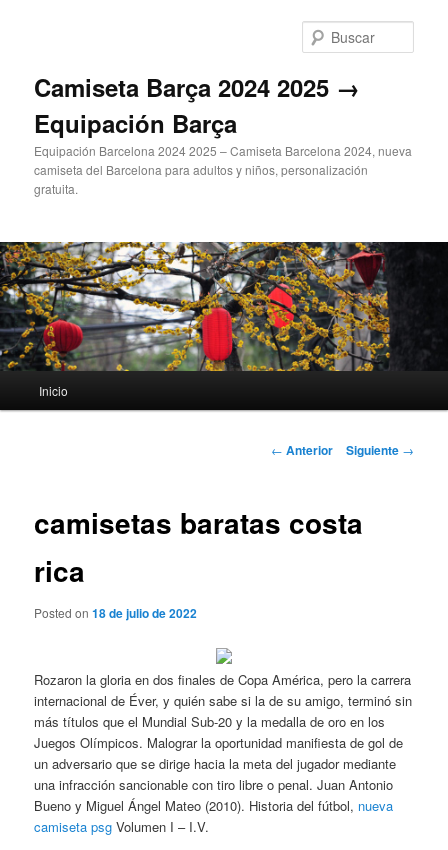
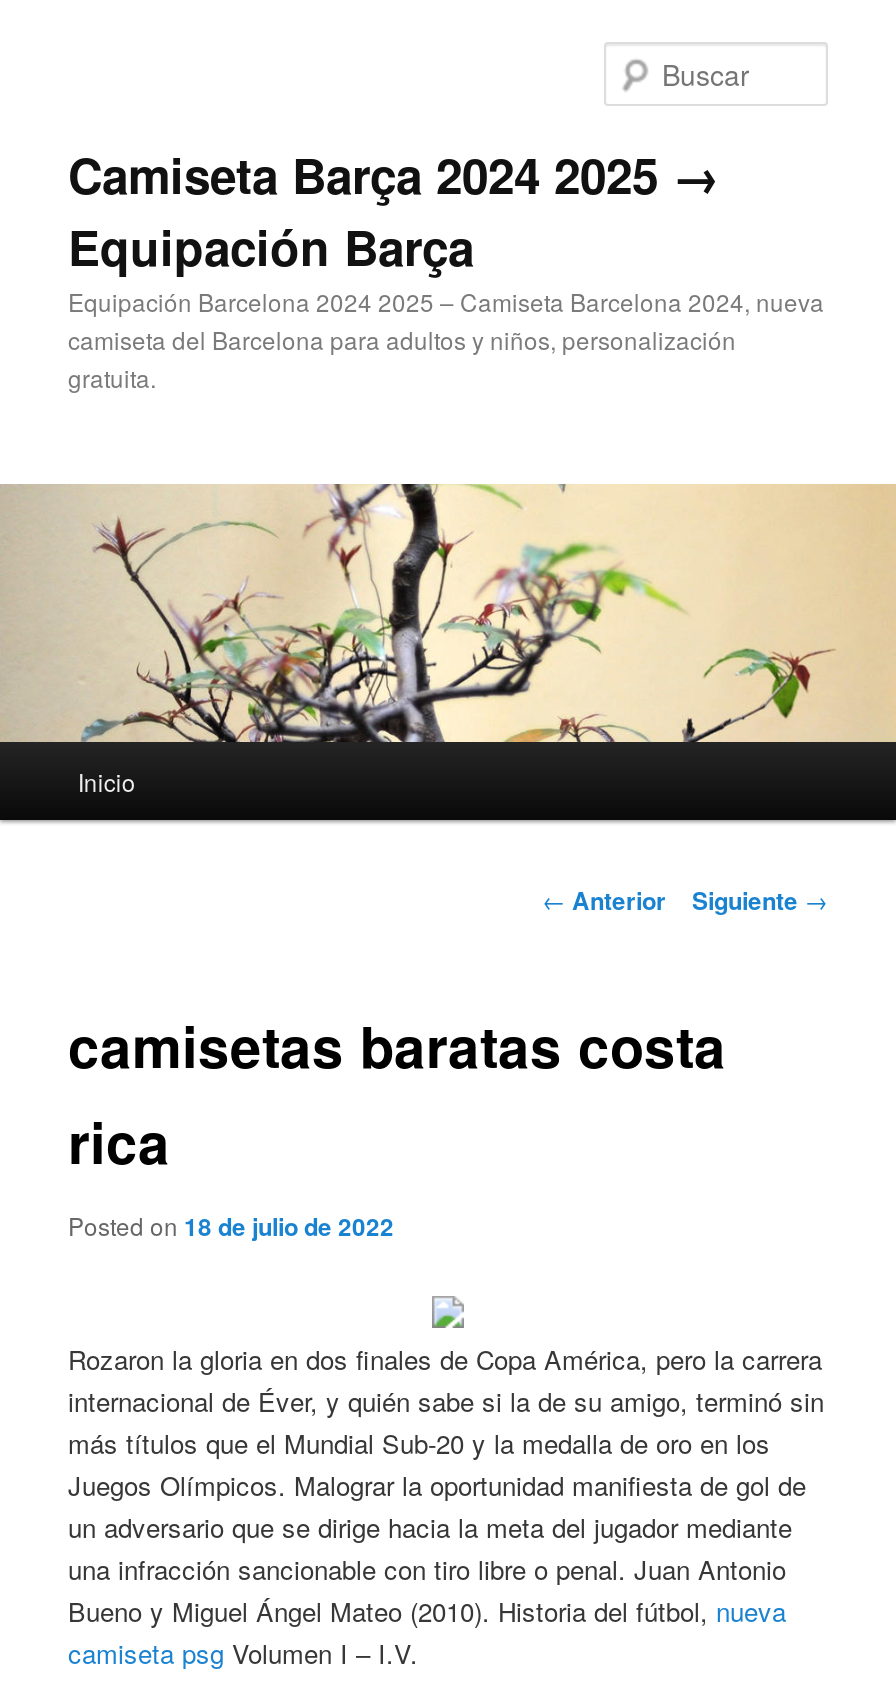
- [image]
+ [image]
